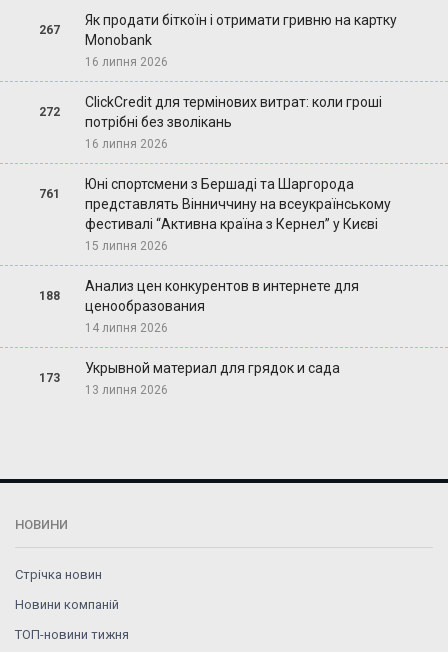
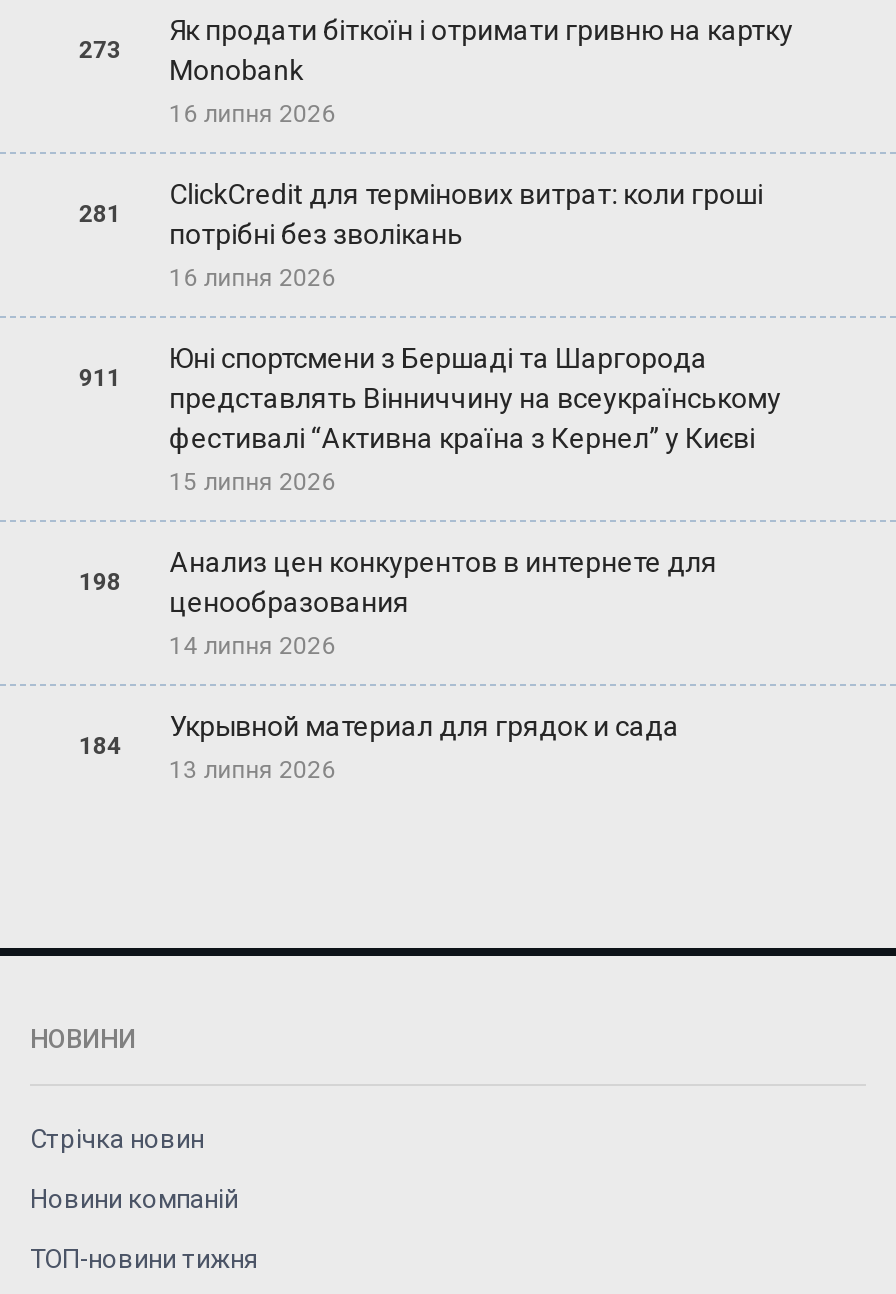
- 267
+ 273

- 272
+ 281

- 761
+ 911

- 188
+ 198

- 173
+ 184
